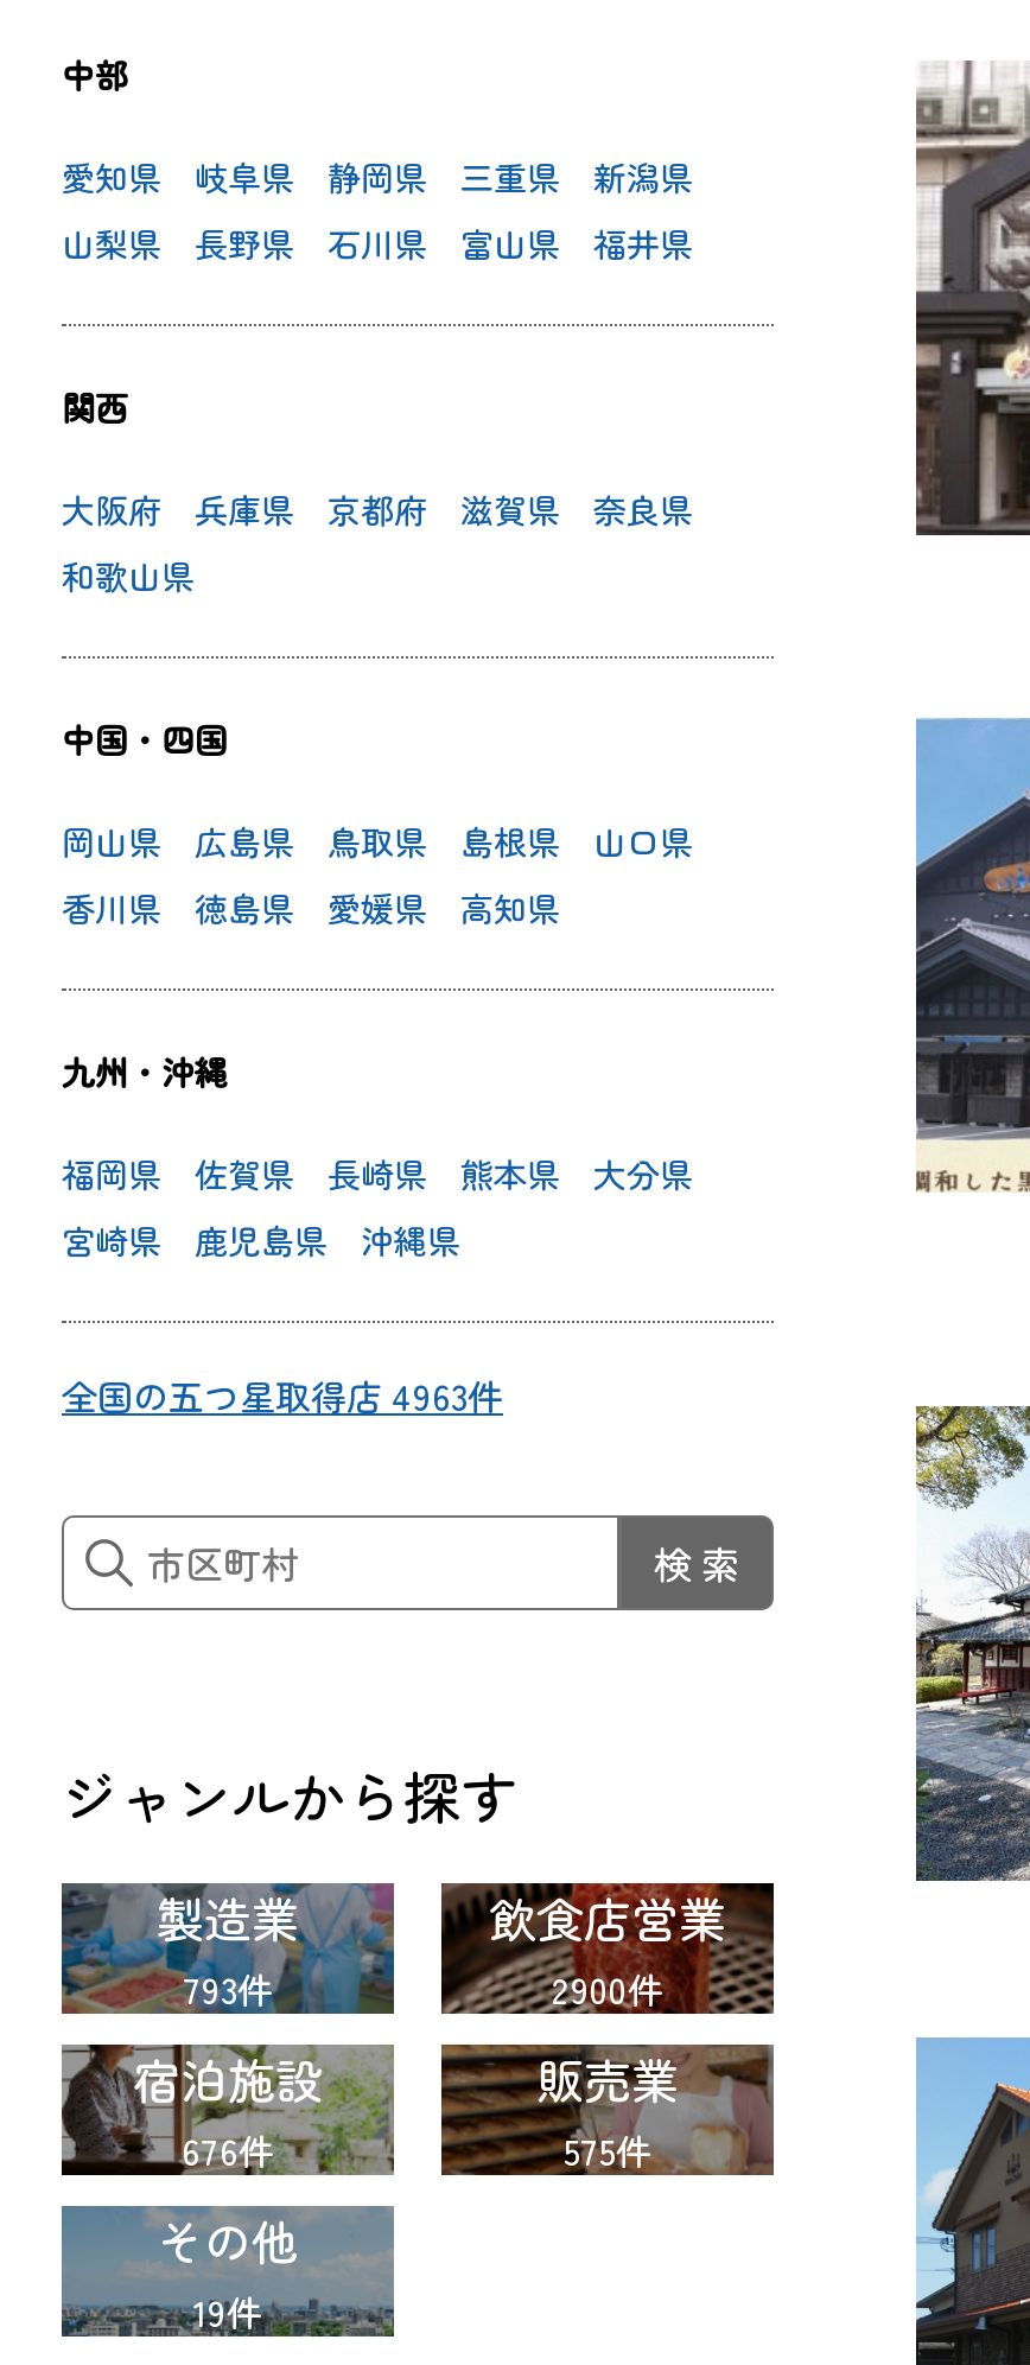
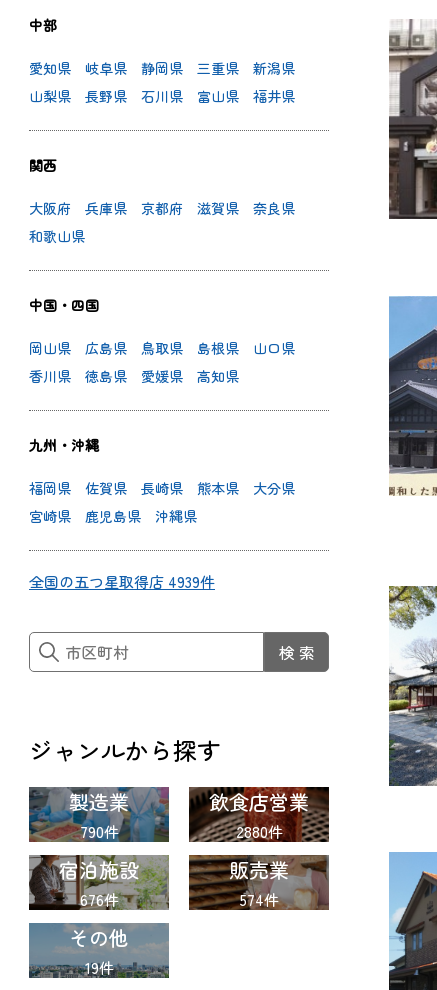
- 全国の五つ星取得店 4963件
+ 全国の五つ星取得店 4939件

- 793件
+ 790件

- 2900件
+ 2880件

- 575件
+ 574件
